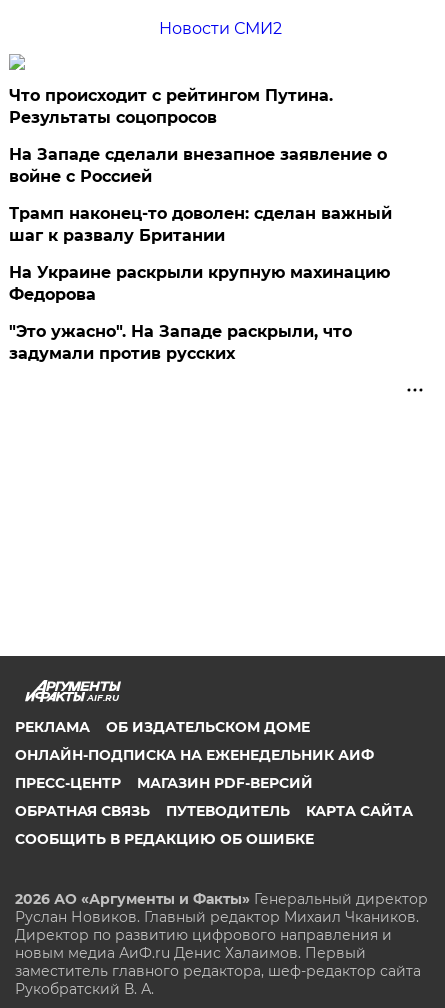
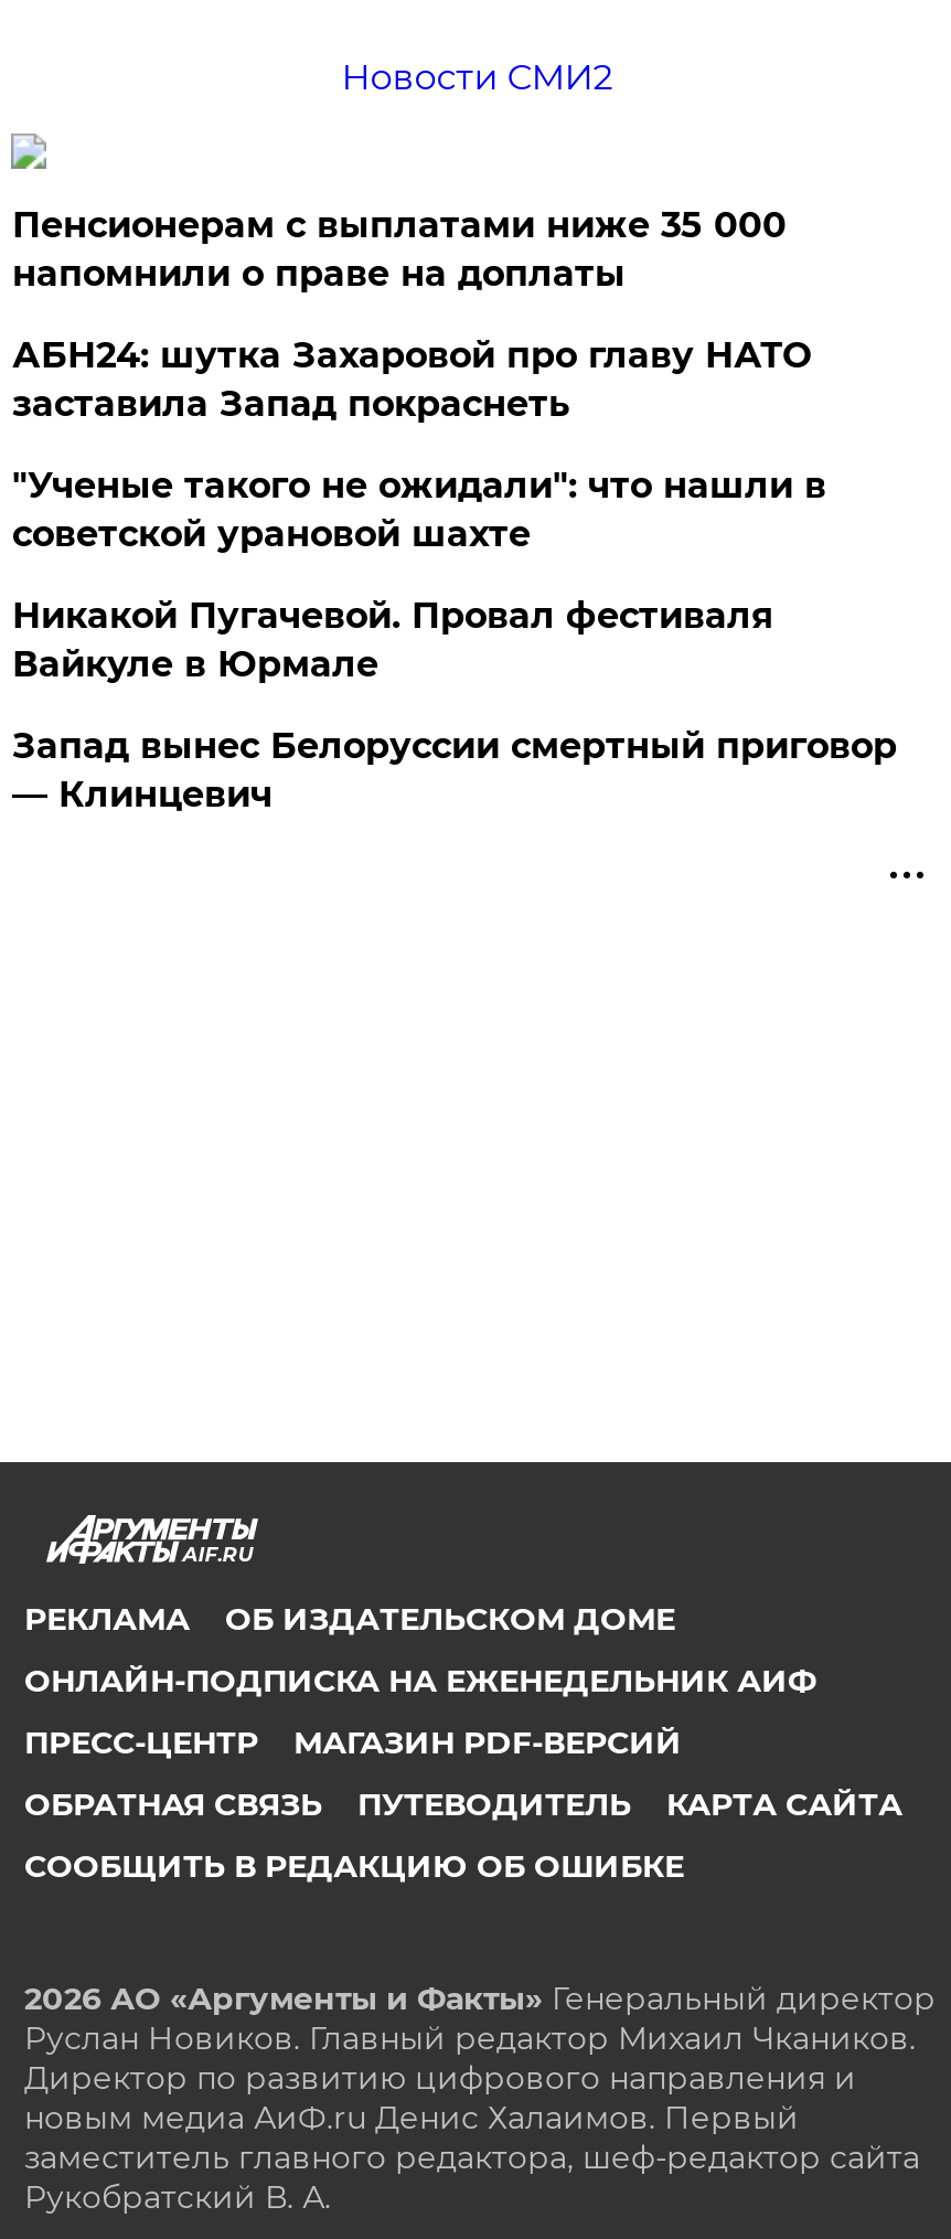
- Что происходит с рейтингом Путина.
- Результаты соцопросов
+ Пенсионерам с выплатами ниже 35 000
+ напомнили о праве на доплаты

- На Западе сделали внезапное заявление о
- войне с Россией
+ АБН24: шутка Захаровой про главу НАТО
+ заставила Запад покраснеть

- Трамп наконец-то доволен: сделан важный
- шаг к развалу Британии
+ "Ученые такого не ожидали": что нашли в
+ советской урановой шахте

- На Украине раскрыли крупную махинацию
- Федорова
+ Никакой Пугачевой. Провал фестиваля
+ Вайкуле в Юрмале

- "Это ужасно". На Западе раскрыли, что
- задумали против русских
+ Запад вынес Белоруссии смертный приговор
+ — Клинцевич
